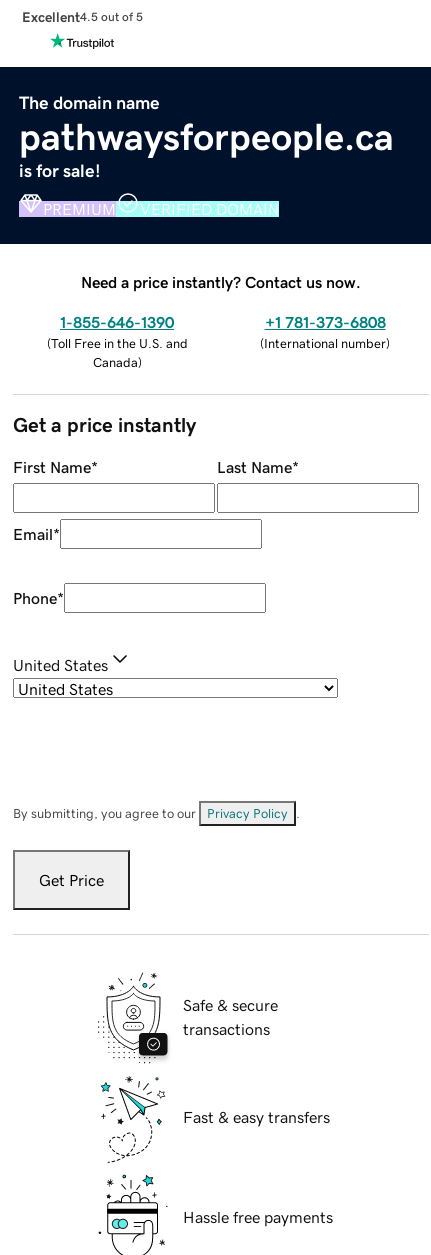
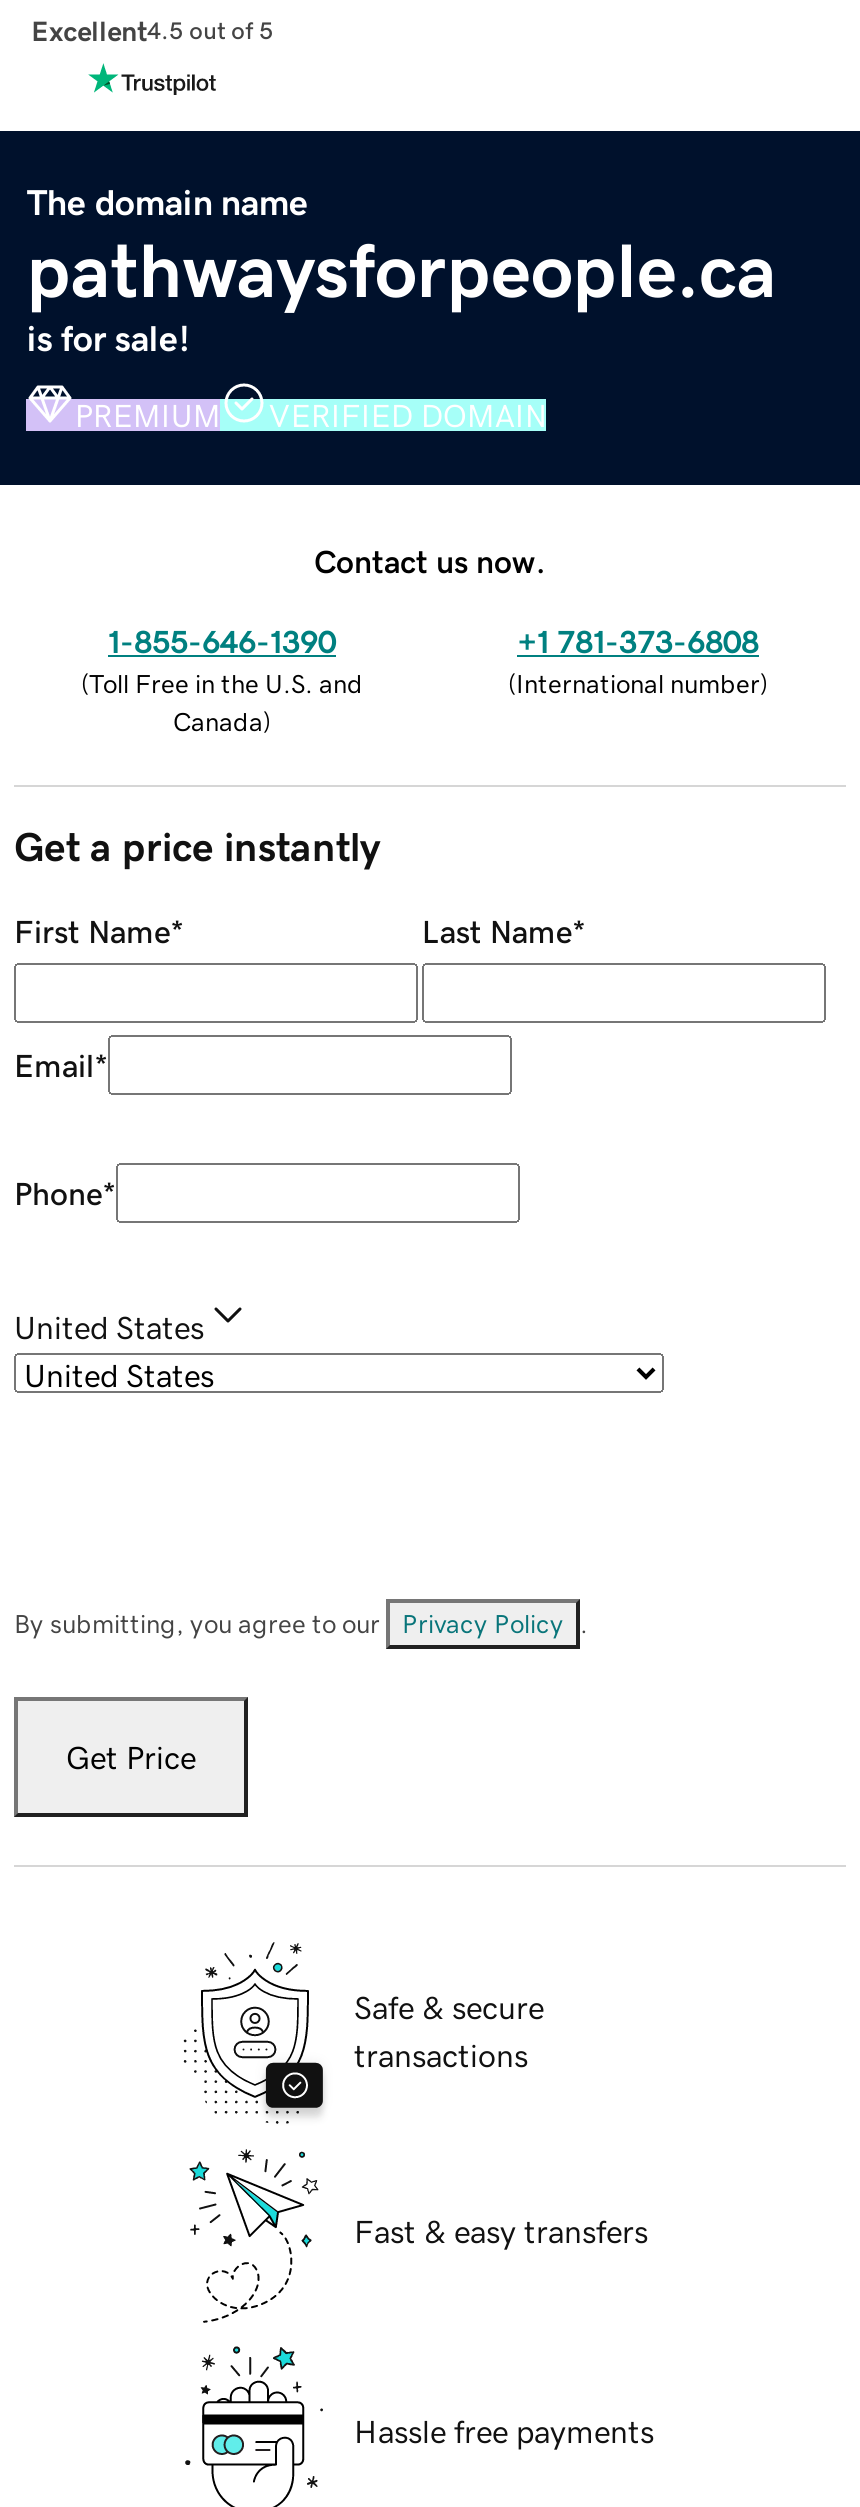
- Need a price instantly? Contact us now.
+ Contact us now.
